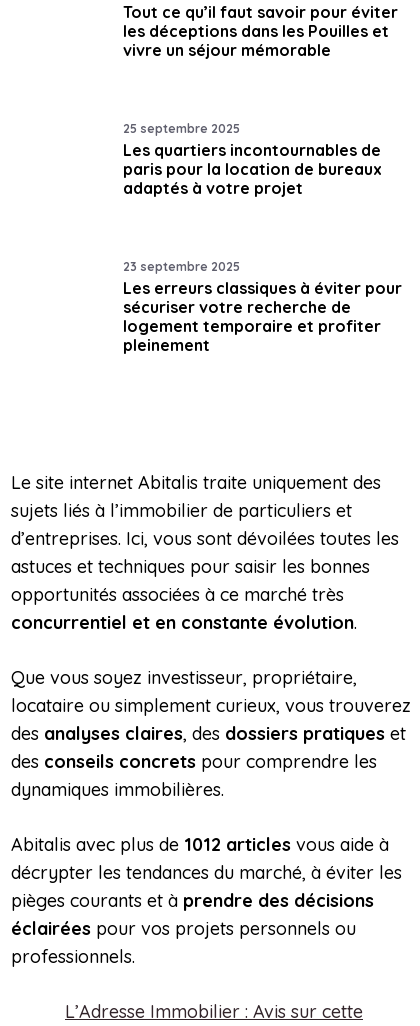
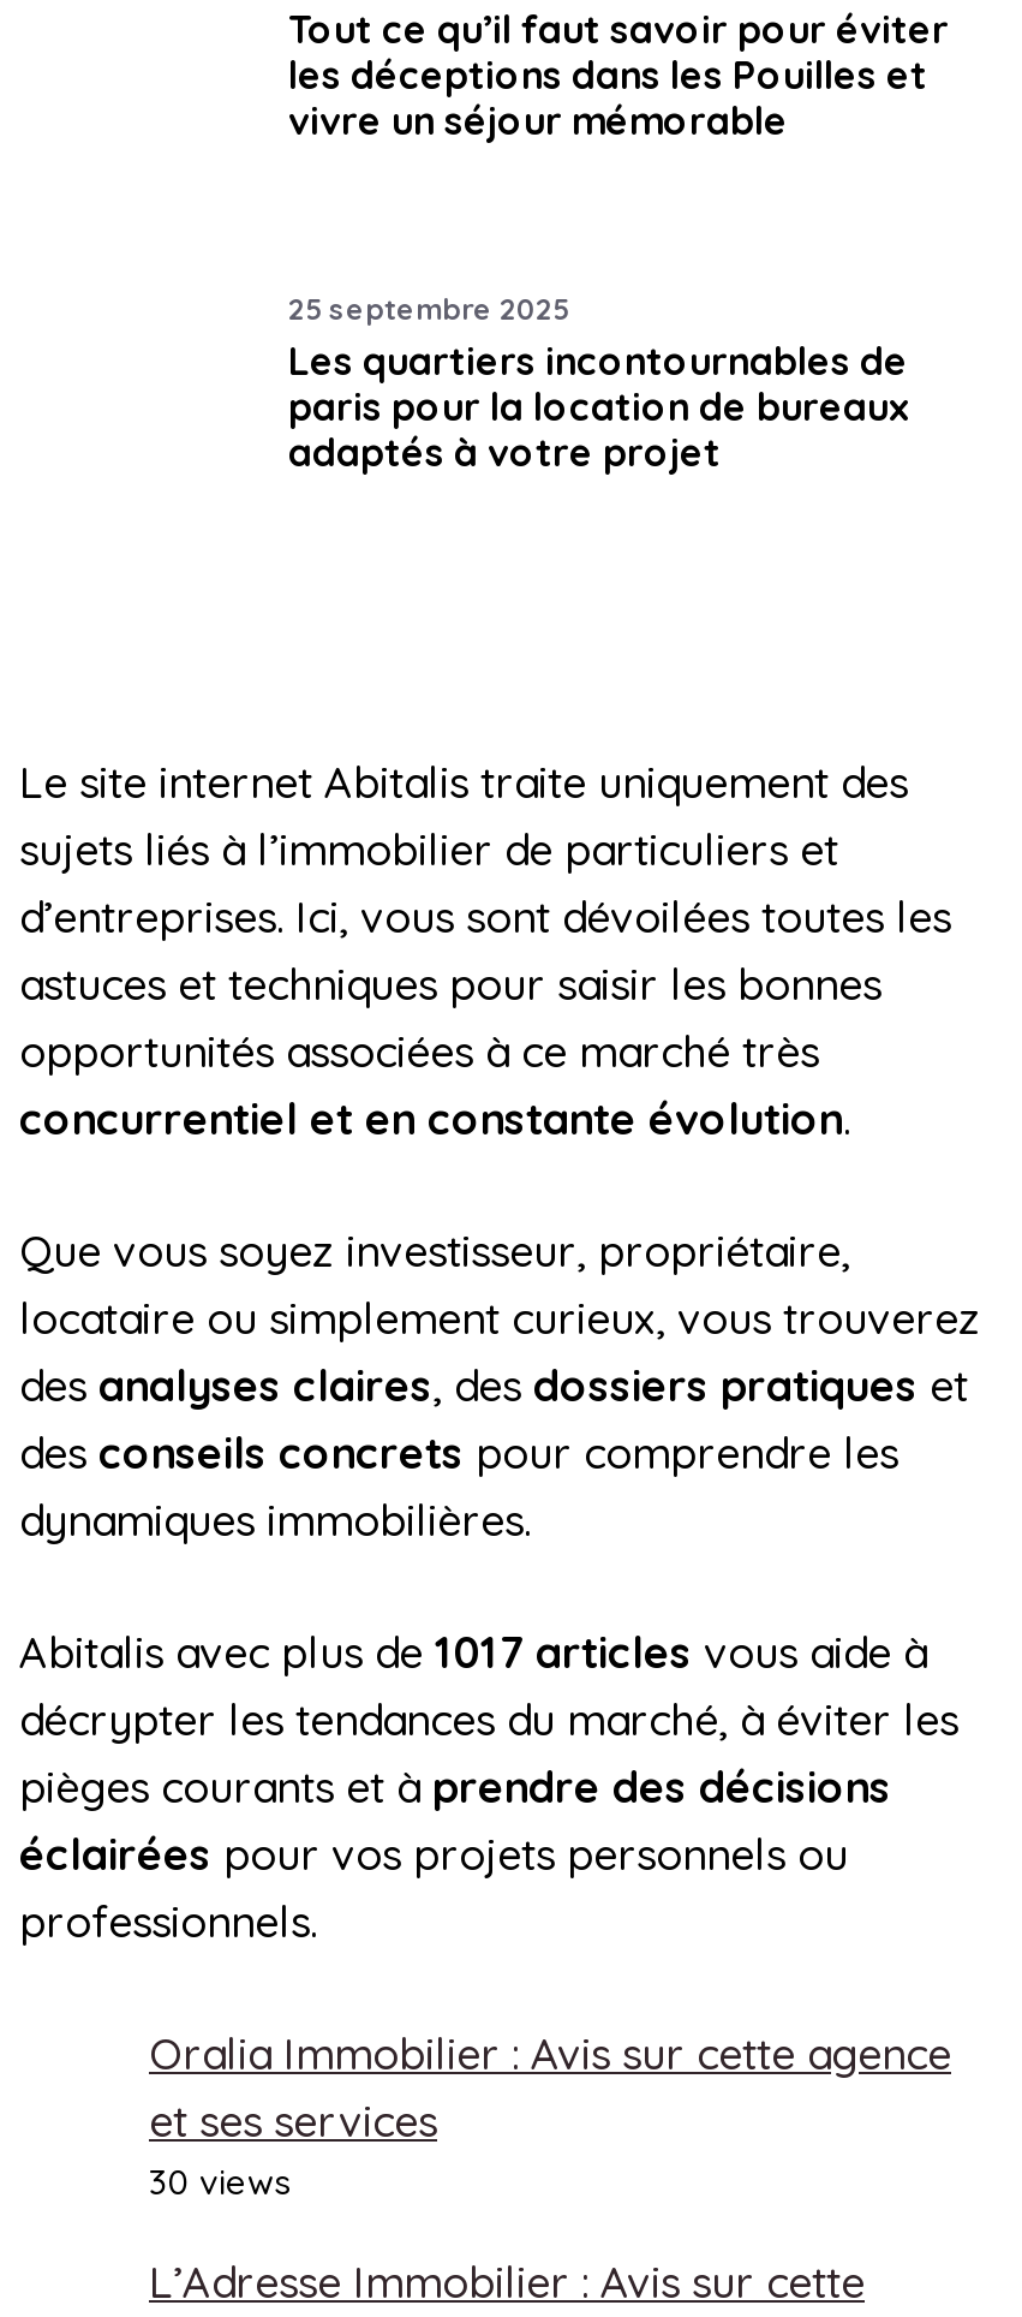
- 23 septembre 2025
- Les erreurs classiques à éviter pour
- sécuriser votre recherche de
- logement temporaire et profiter
- pleinement

moved up: Le site internet Abitalis traite uniquement des | sujets liés à l’immobilier de particuliers et | d’entreprises. Ici, vous sont dévoilées toutes les | ... | des conseils concrets pour comprendre les | dynamiques immobilières.

- Abitalis avec plus de 1012 articles vous aide à
+ Abitalis avec plus de 1017 articles vous aide à

moved up: décrypter les tendances du marché, à éviter les | pièges courants et à prendre des décisions | éclairées pour vos projets personnels ou | professionnels.

+ Oralia Immobilier : Avis sur cette agence
+ et ses services
+ 30 views
